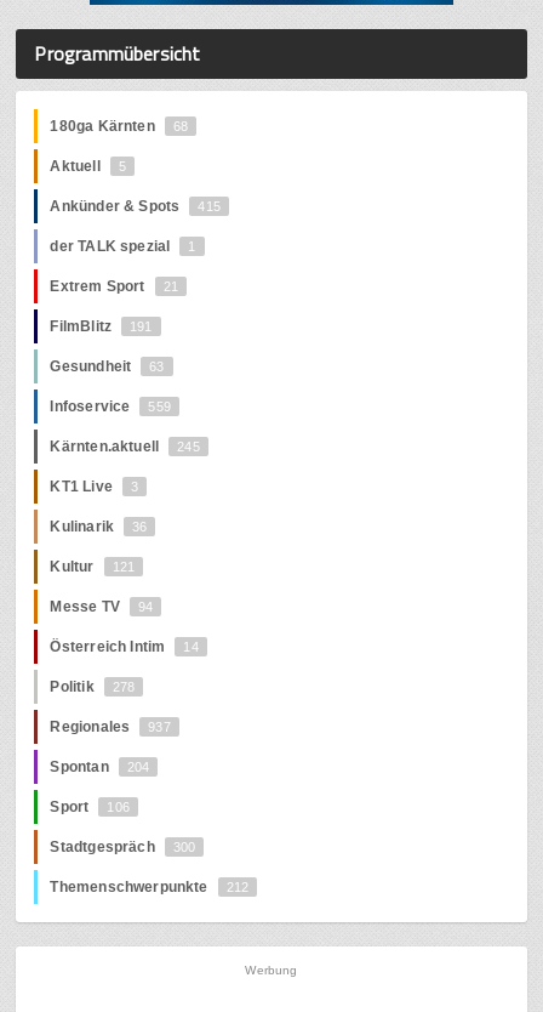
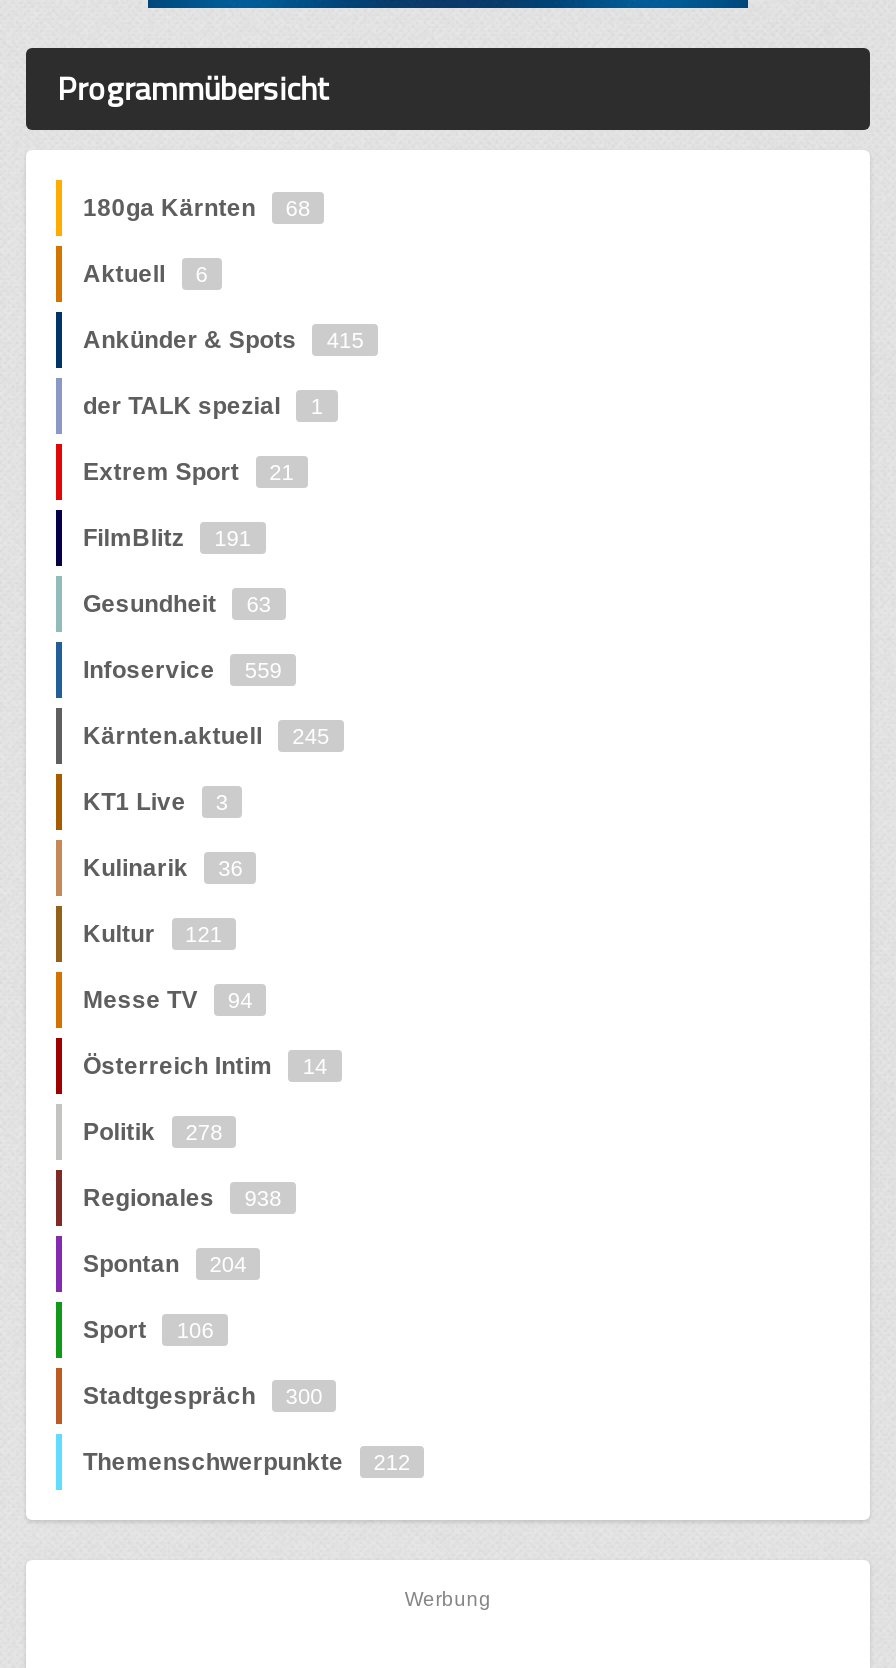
- Aktuell 5
+ Aktuell 6

- Regionales 937
+ Regionales 938
